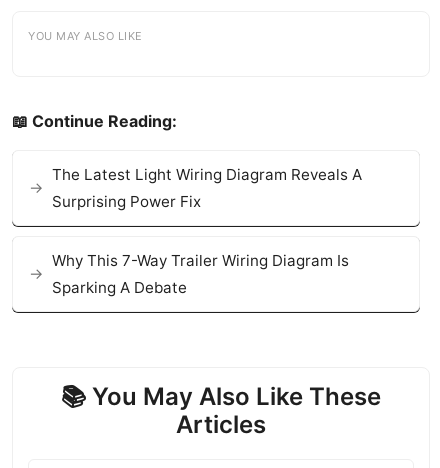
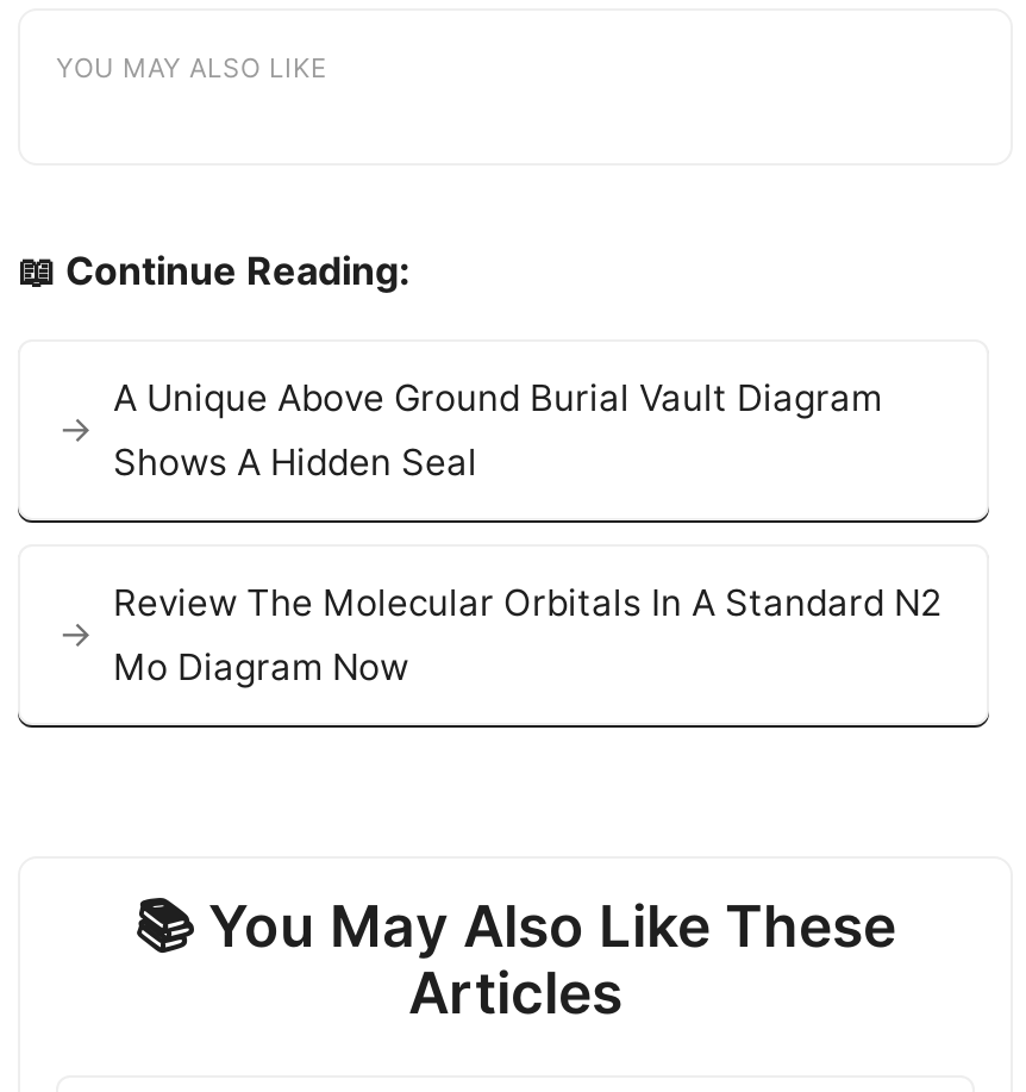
- The Latest Light Wiring Diagram Reveals A
- Surprising Power Fix
+ A Unique Above Ground Burial Vault Diagram
+ Shows A Hidden Seal

- Why This 7-Way Trailer Wiring Diagram Is
- Sparking A Debate
+ Review The Molecular Orbitals In A Standard N2
+ Mo Diagram Now
